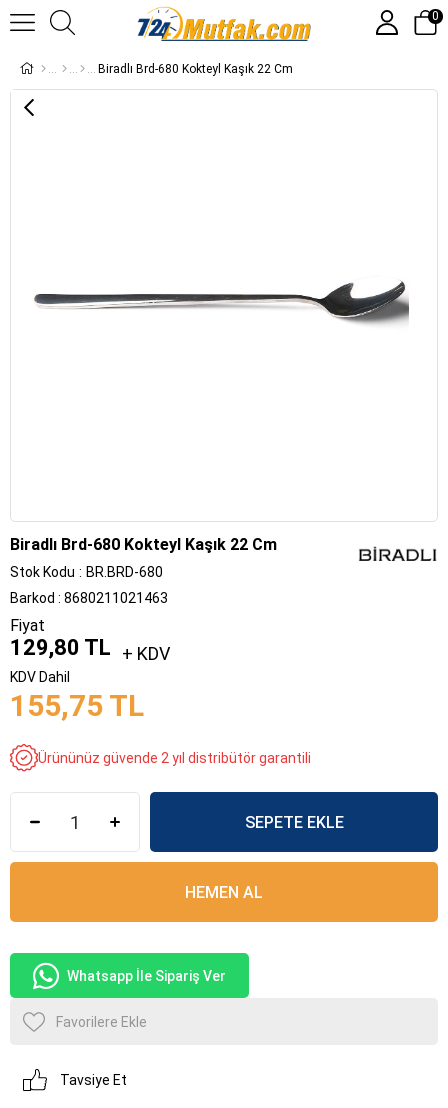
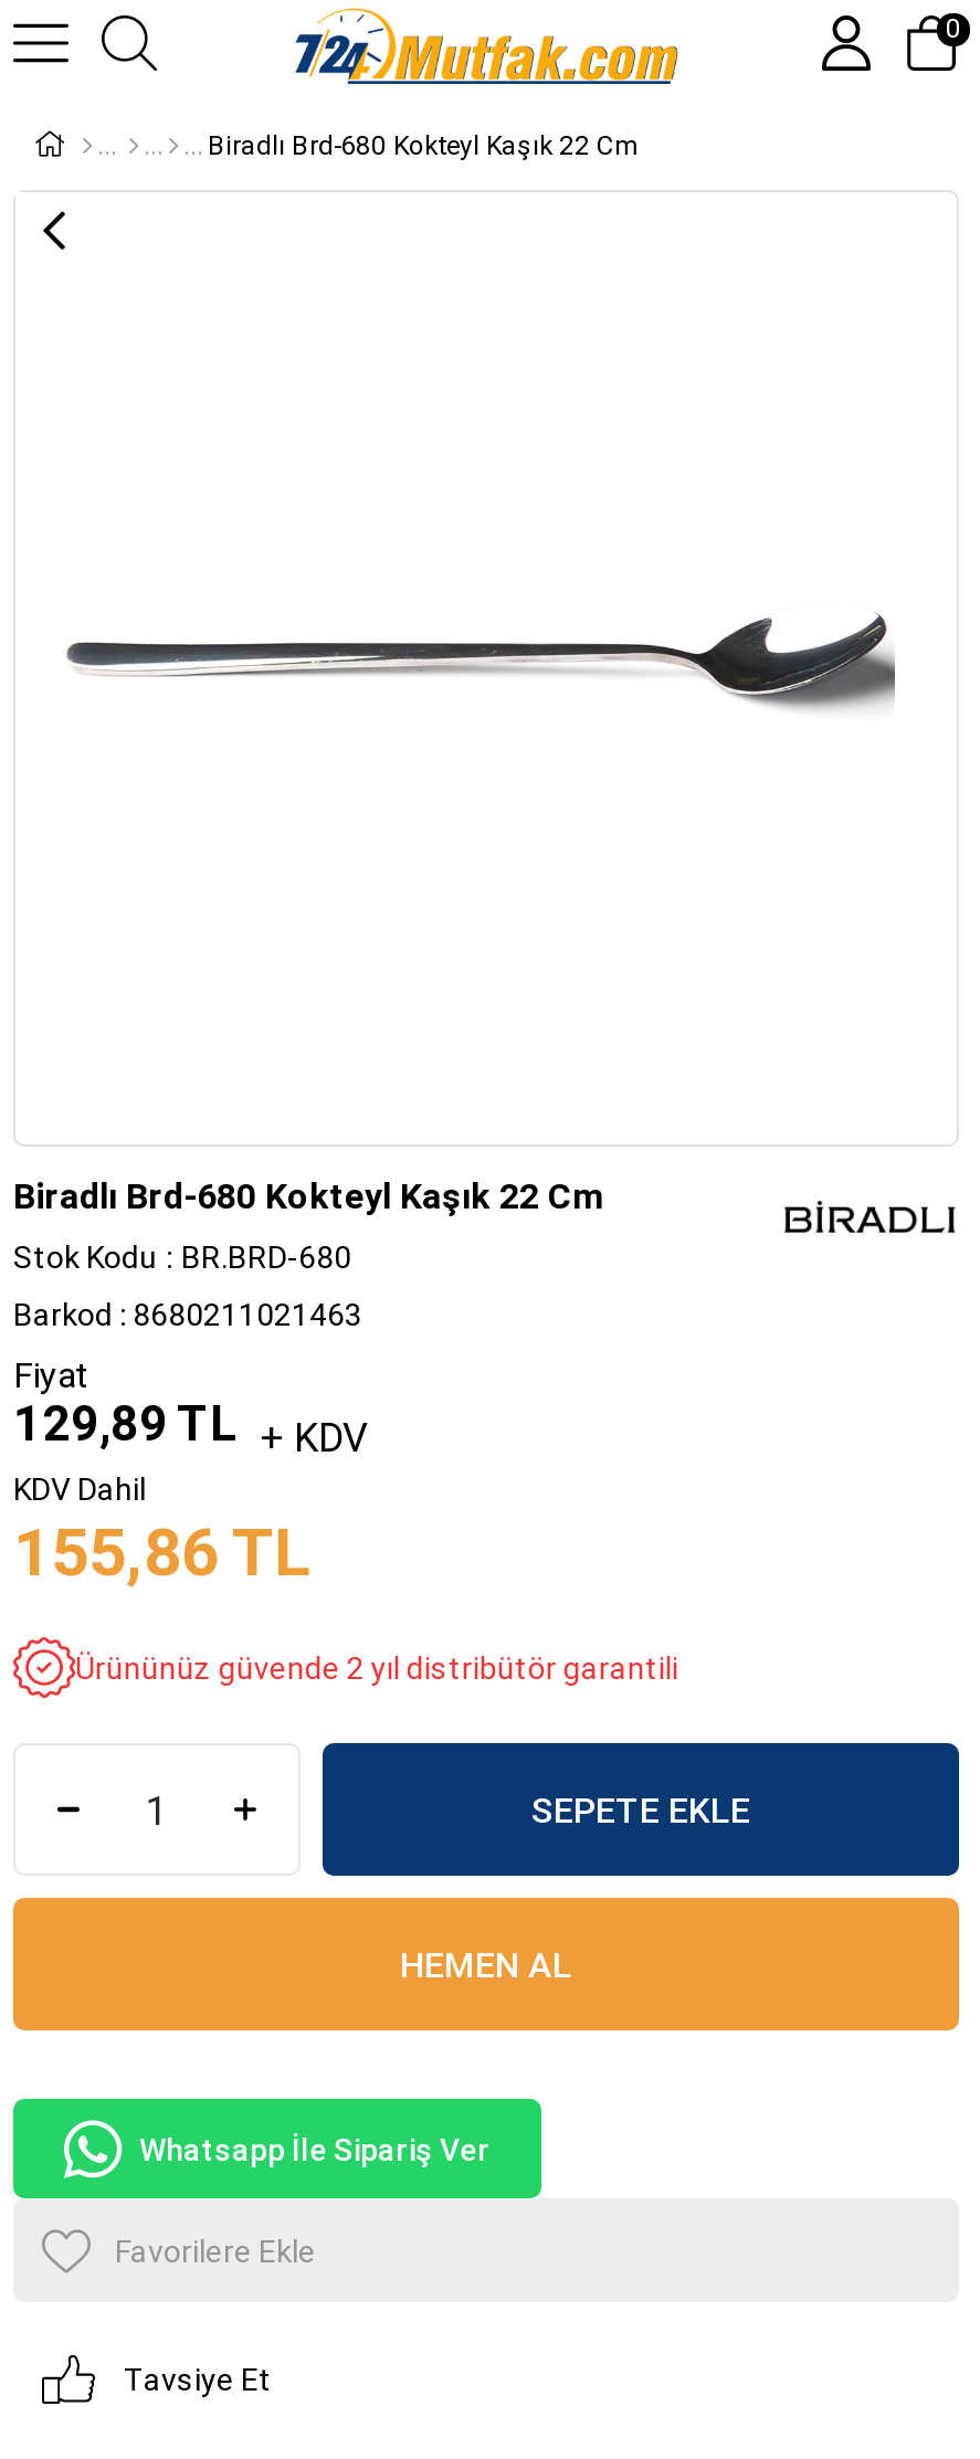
- 129,80 TL + KDV
+ 129,89 TL + KDV

- 155,75 TL
+ 155,86 TL
